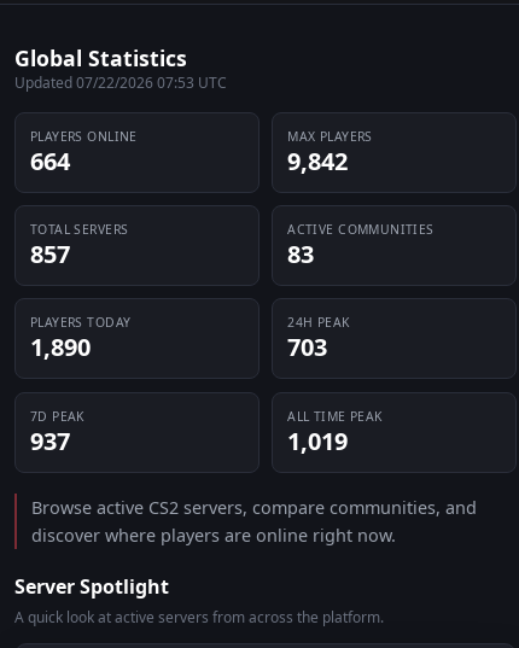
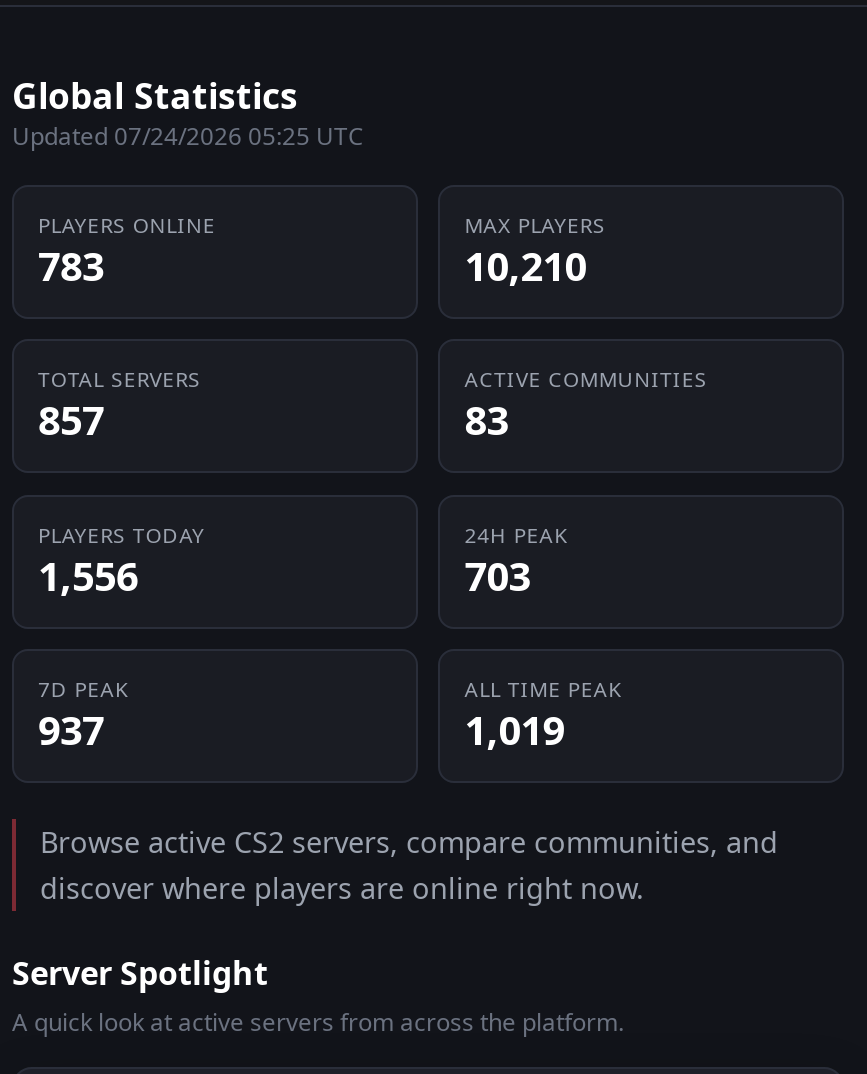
- Updated 07/22/2026 07:53 UTC
+ Updated 07/24/2026 05:25 UTC

- 664
+ 783

- 9,842
+ 10,210

- 1,890
+ 1,556
